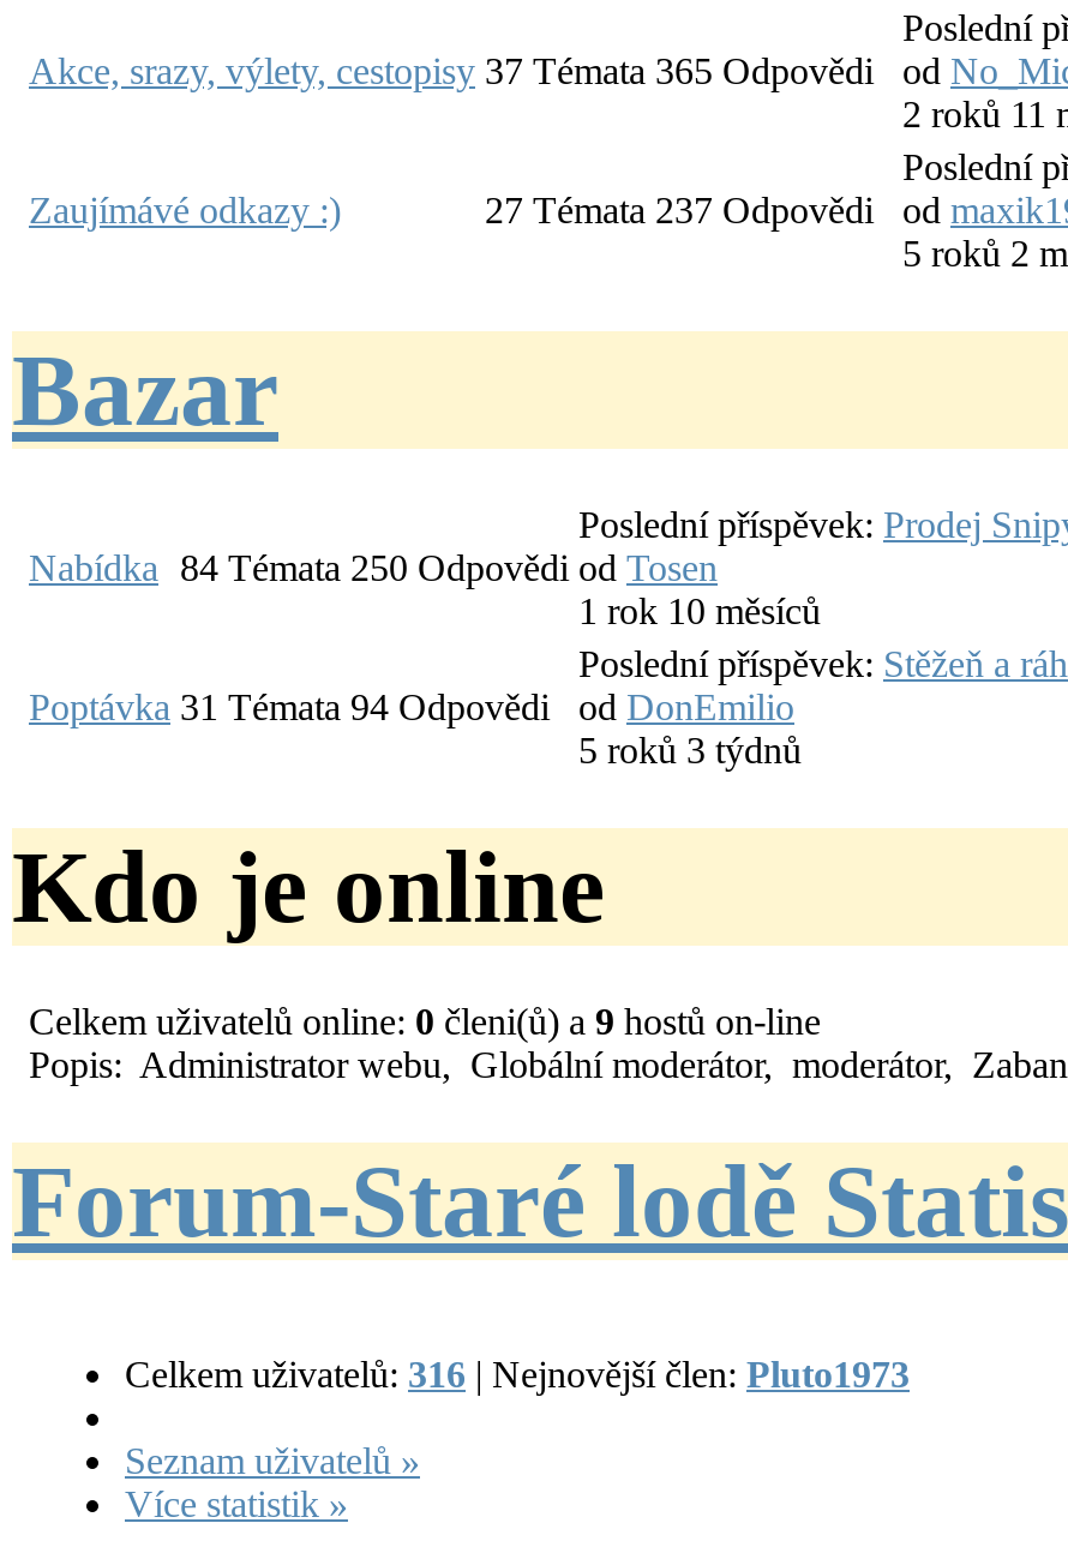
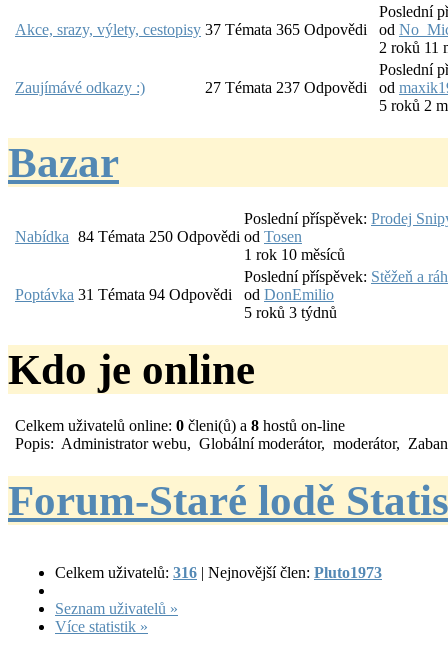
- Celkem uživatelů online: 0 členi(ů) a 9 hostů on-line
+ Celkem uživatelů online: 0 členi(ů) a 8 hostů on-line
